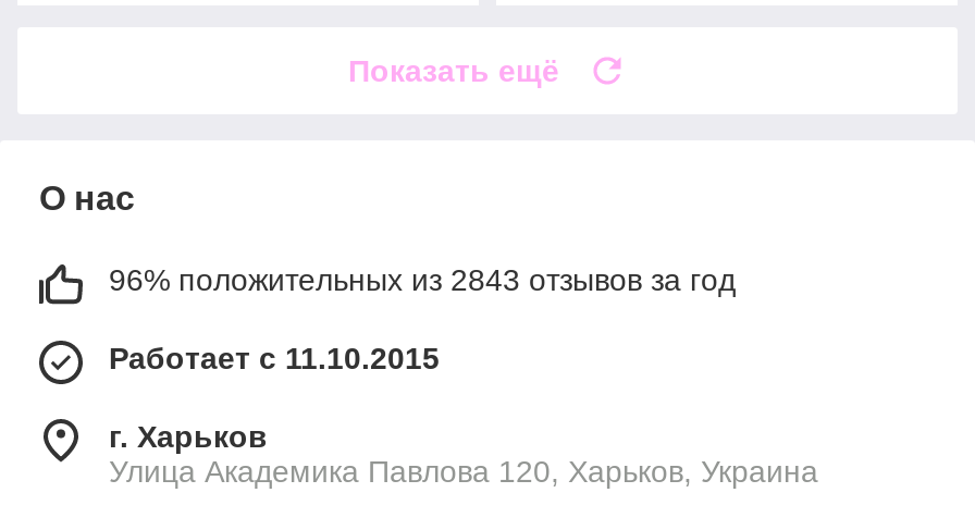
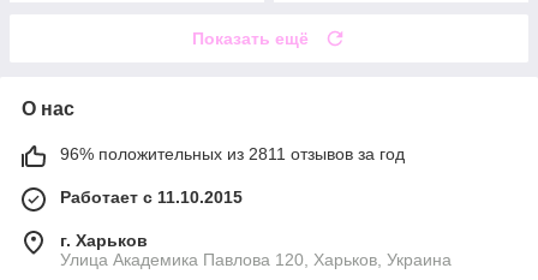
- 96% положительных из 2843 отзывов за год
+ 96% положительных из 2811 отзывов за год
